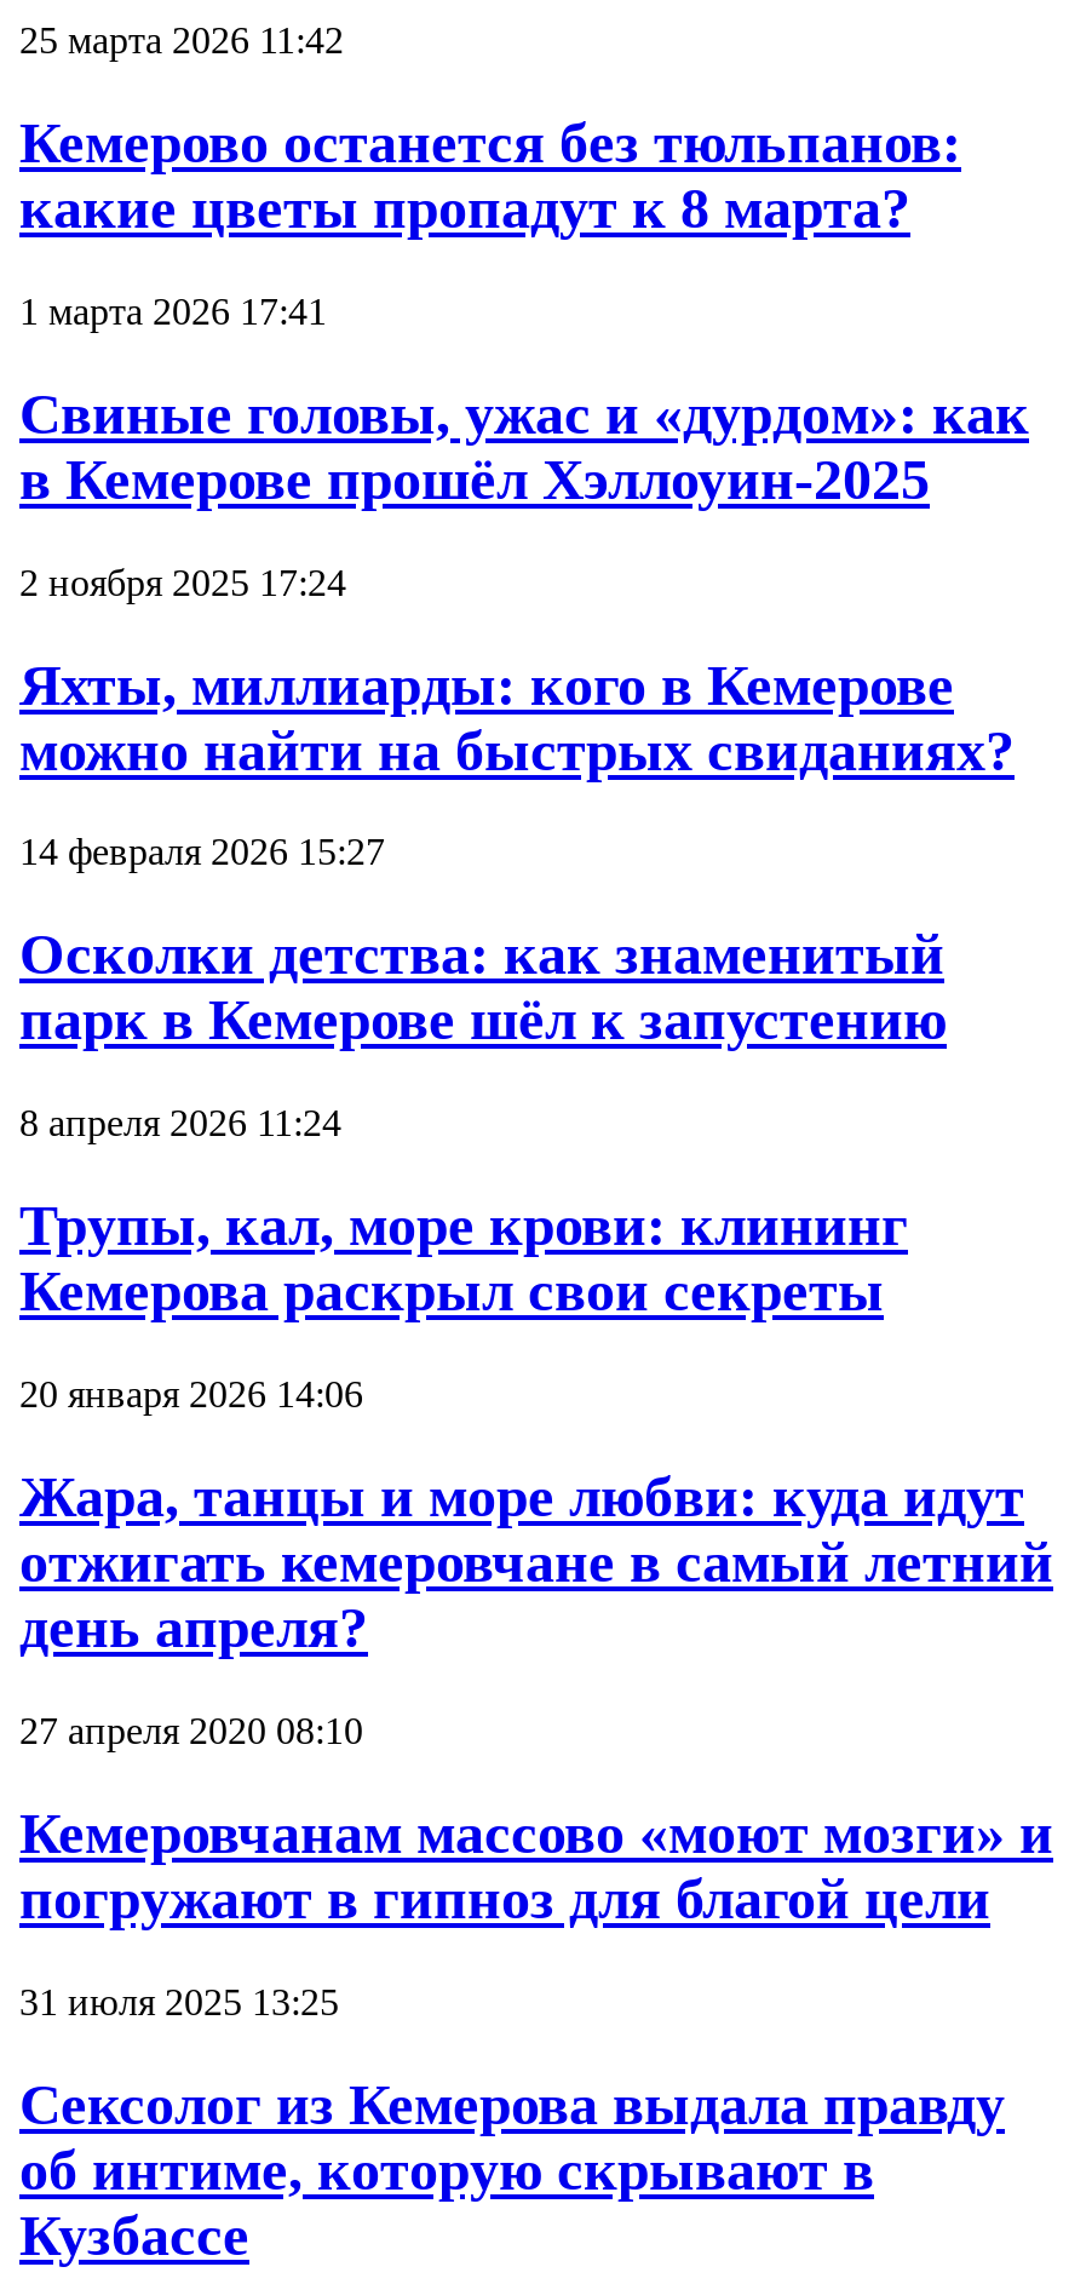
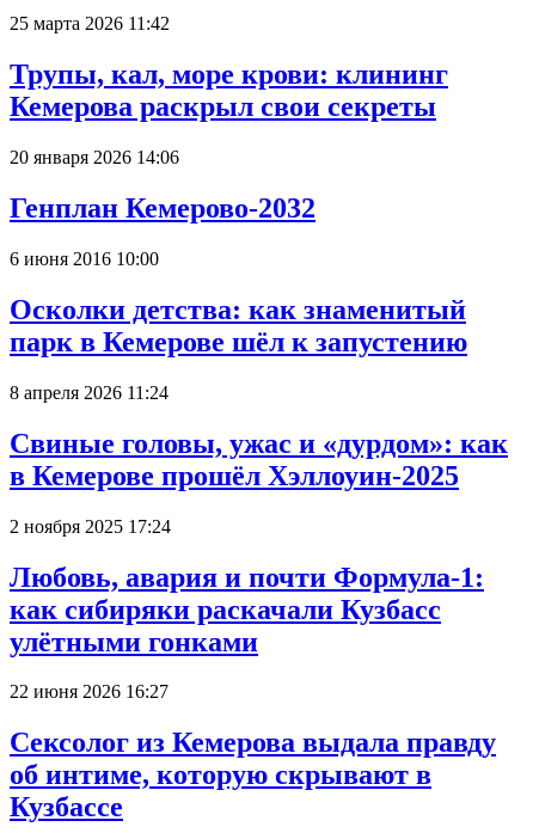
- Кемерово останется без тюльпанов:
- какие цветы пропадут к 8 марта?
- 1 марта 2026 17:41
- Яхты, миллиарды: кого в Кемерове
- можно найти на быстрых свиданиях?
- 14 февраля 2026 15:27

moved down: Осколки детства: как знаменитый | парк в Кемерове шёл к запустению | 8 апреля 2026 11:24 | Свиные головы, ужас и «дурдом»: как | в Кемерове прошёл Хэллоуин-2025 | 2 ноября 2025 17:24

moved up: Трупы, кал, море крови: клининг | Кемерова раскрыл свои секреты | 20 января 2026 14:06

- Жара, танцы и море любви: куда идут
- отжигать кемеровчане в самый летний
- день апреля?
- 27 апреля 2020 08:10
- Кемеровчанам массово «моют мозги» и
- погружают в гипноз для благой цели
- 31 июля 2025 13:25
+ Генплан Кемерово-2032
+ 6 июня 2016 10:00
+ Любовь, авария и почти Формула-1:
+ как сибиряки раскачали Кузбасс
+ улётными гонками
+ 22 июня 2026 16:27
